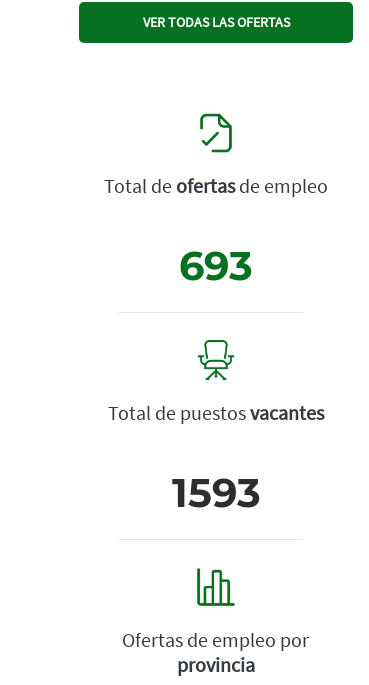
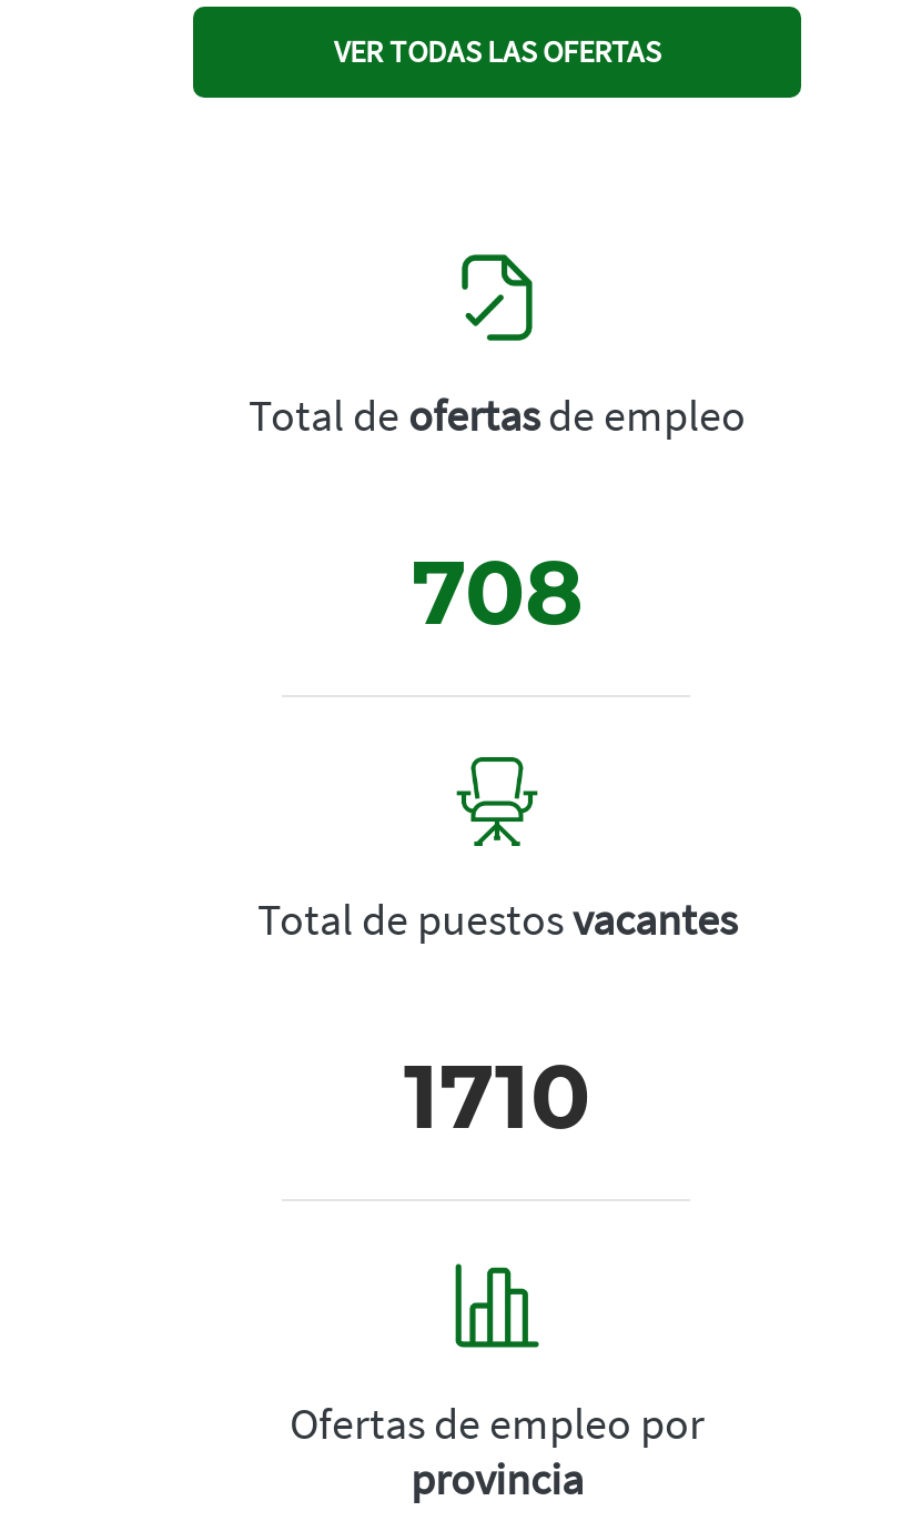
- 693
+ 708

- 1593
+ 1710
